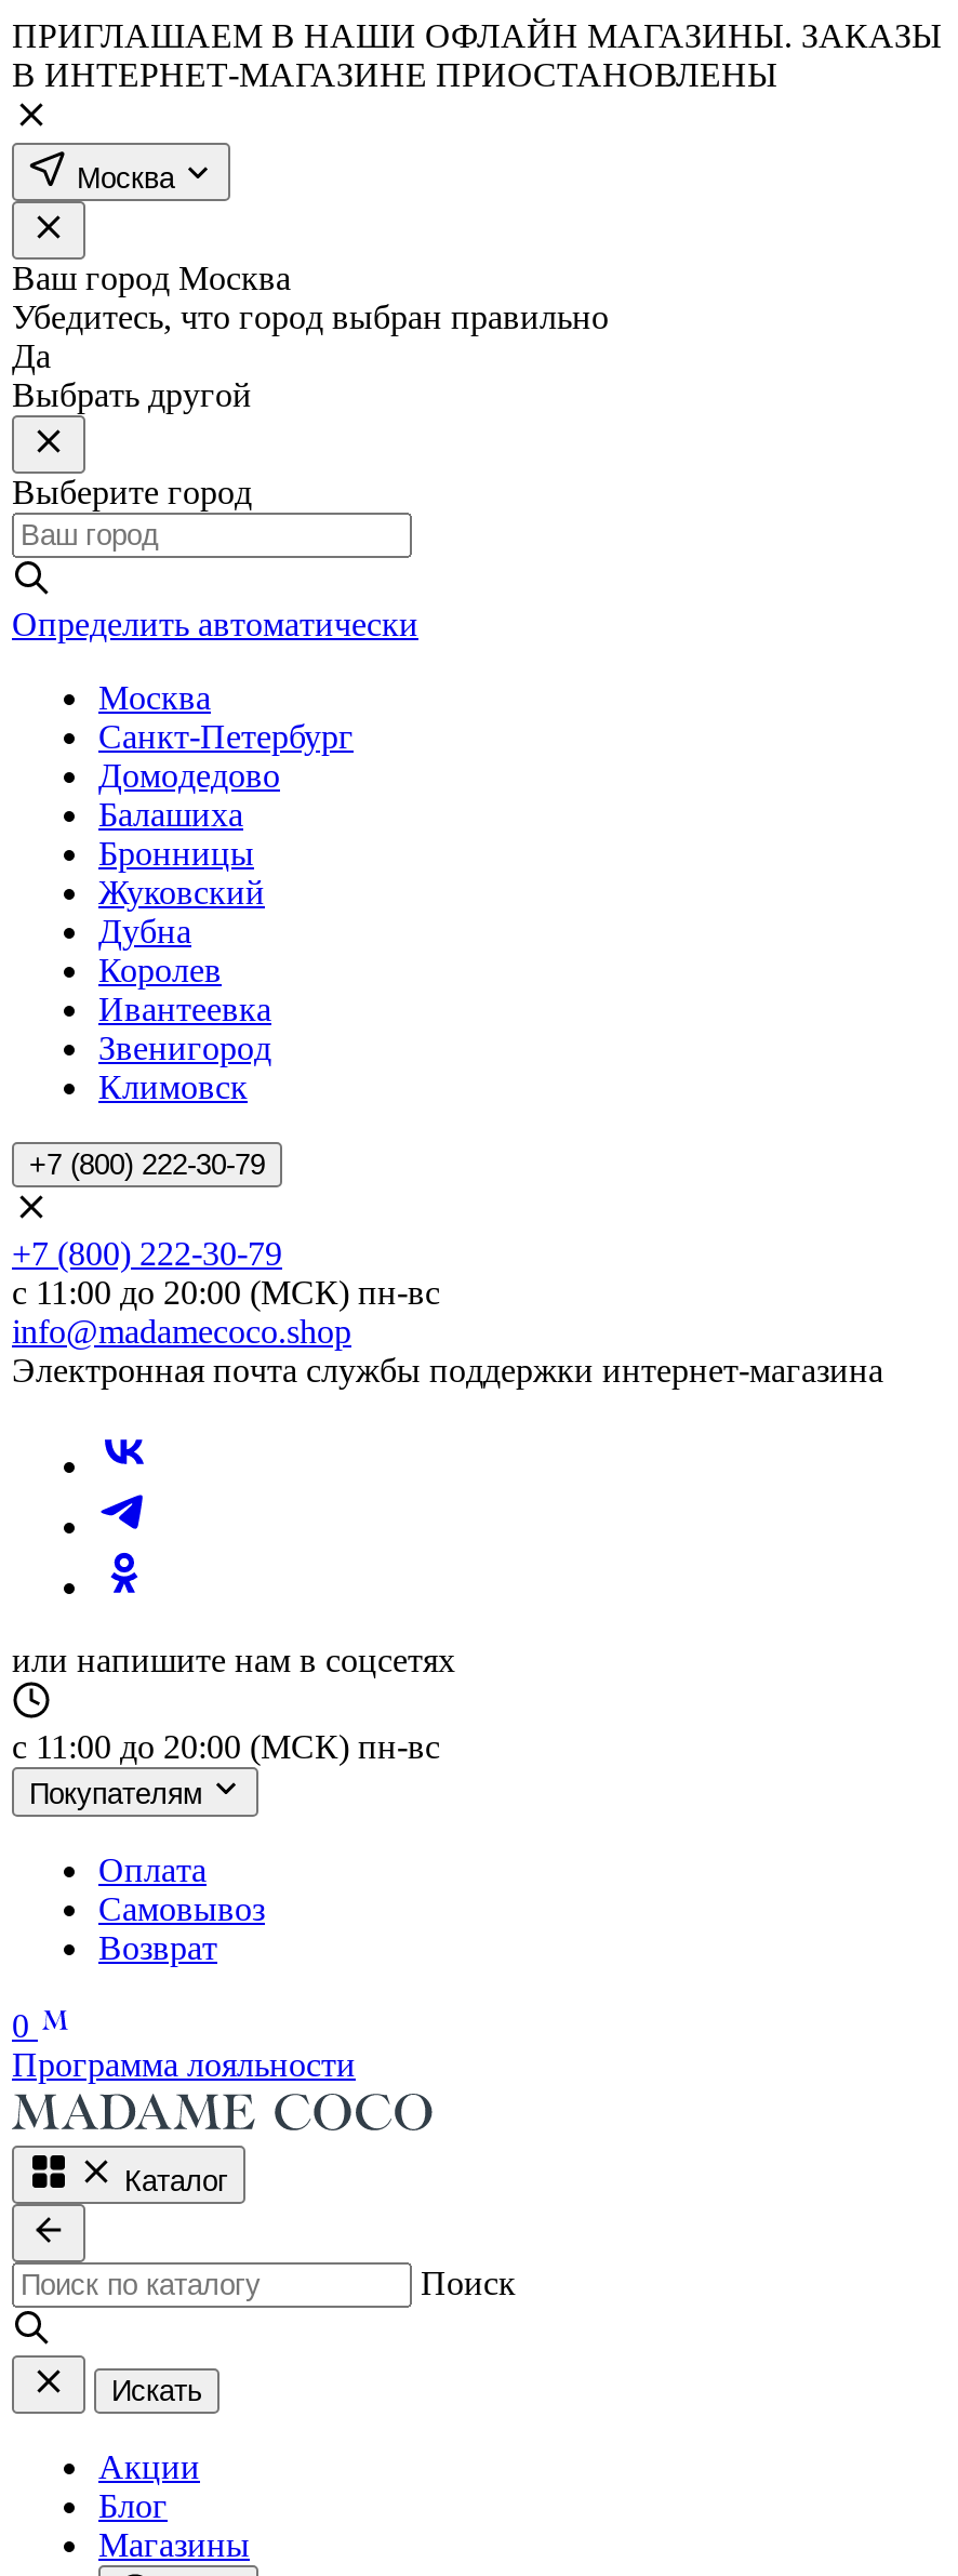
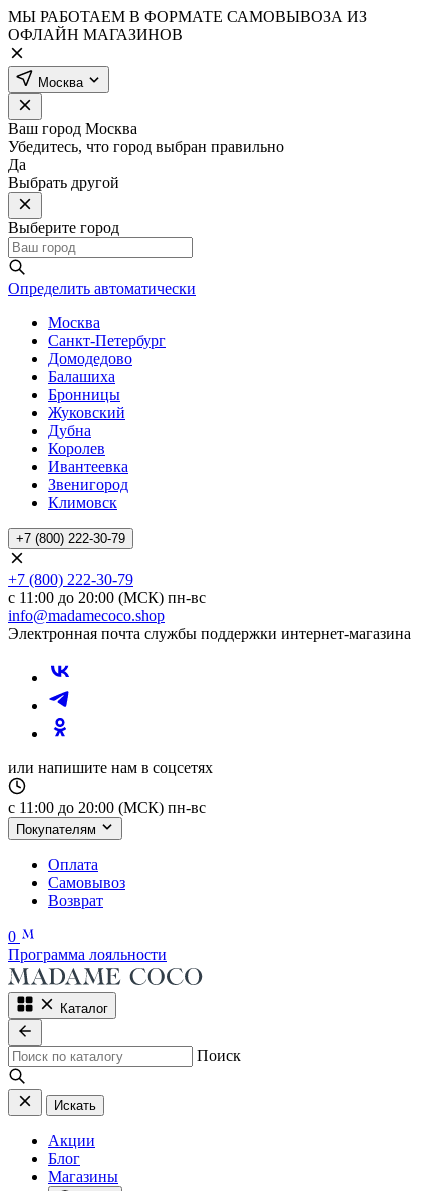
- ПРИГЛАШАЕМ В НАШИ ОФЛАЙН МАГАЗИНЫ. ЗАКАЗЫ
- В ИНТЕРНЕТ-МАГАЗИНЕ ПРИОСТАНОВЛЕНЫ
+ МЫ РАБОТАЕМ В ФОРМАТЕ САМОВЫВОЗА ИЗ
+ ОФЛАЙН МАГАЗИНОВ
